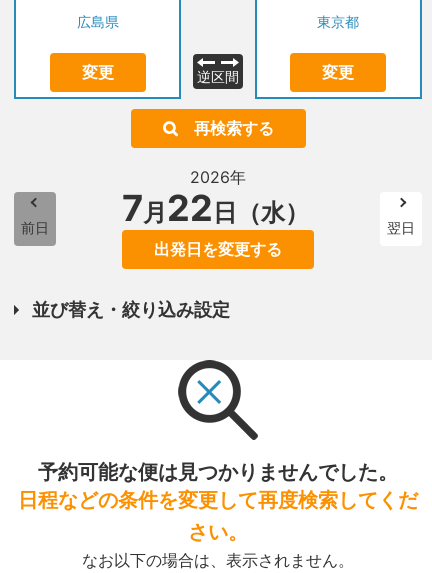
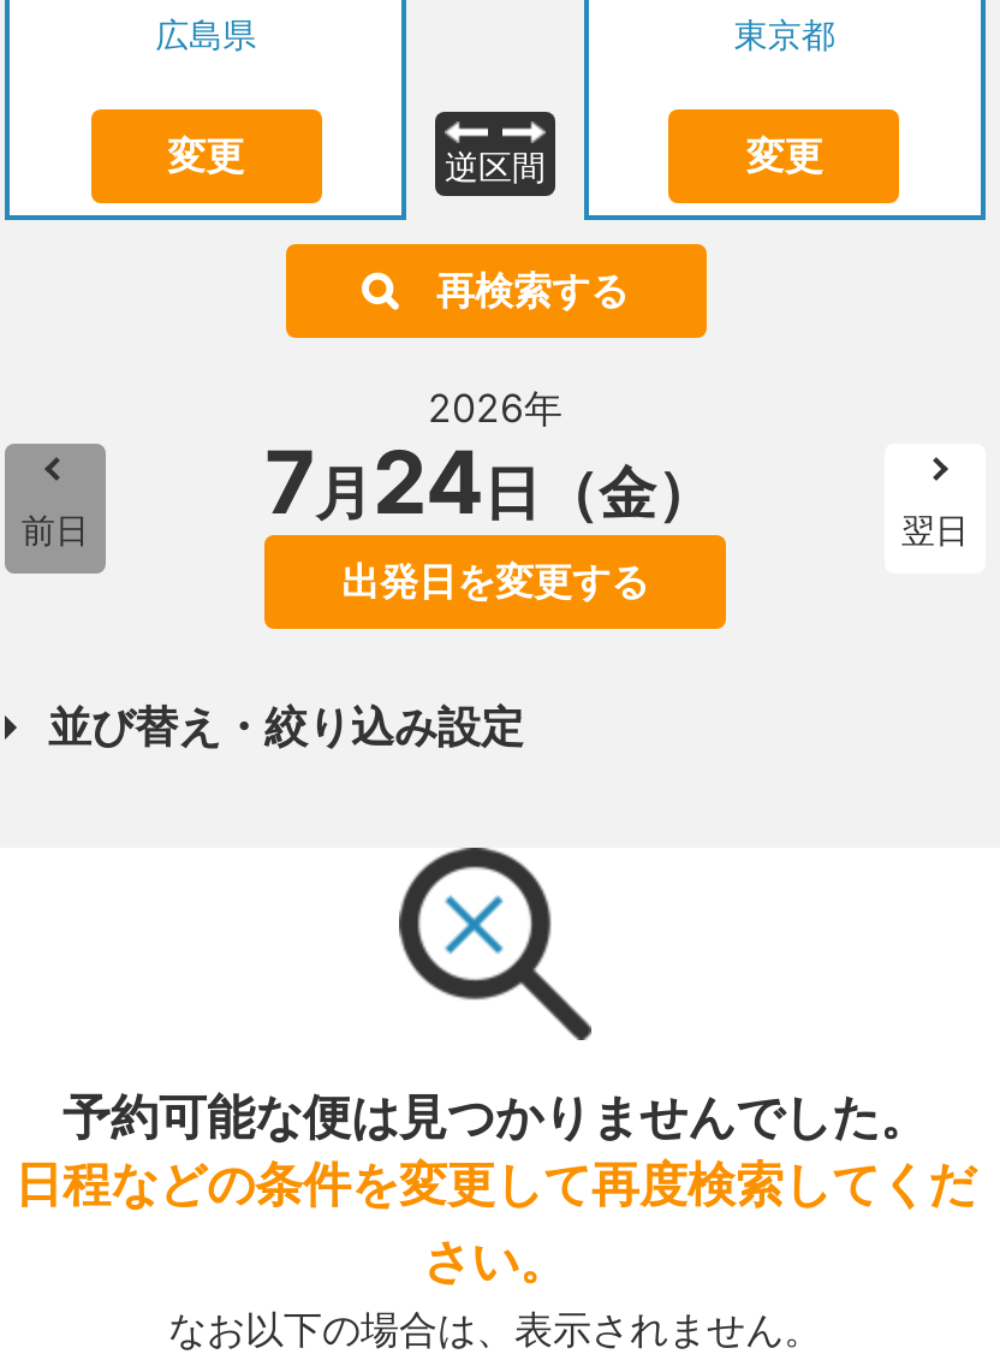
- 7月22日（水）
+ 7月24日（金）
